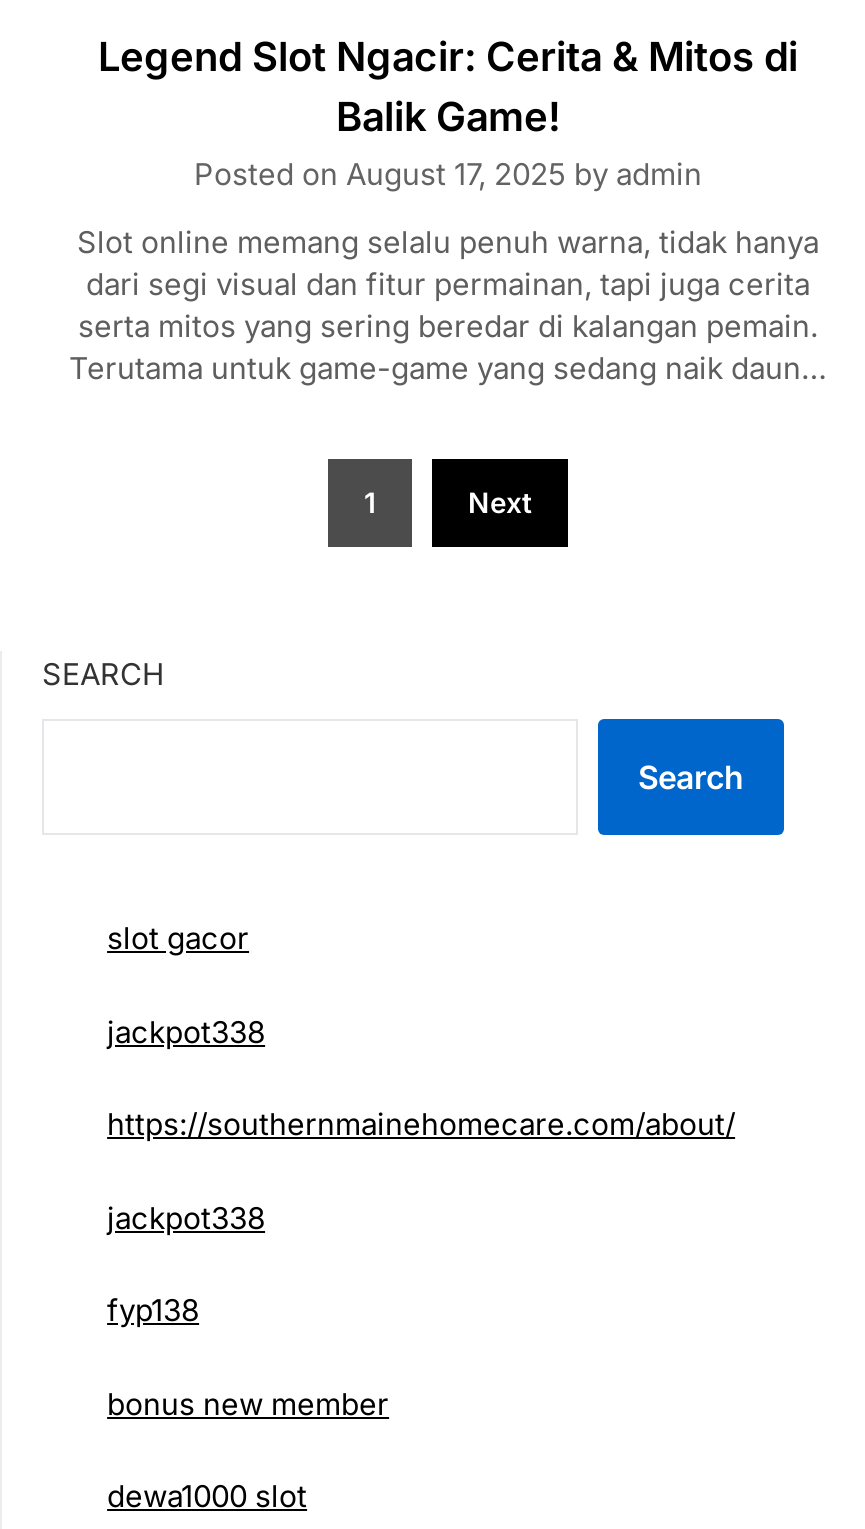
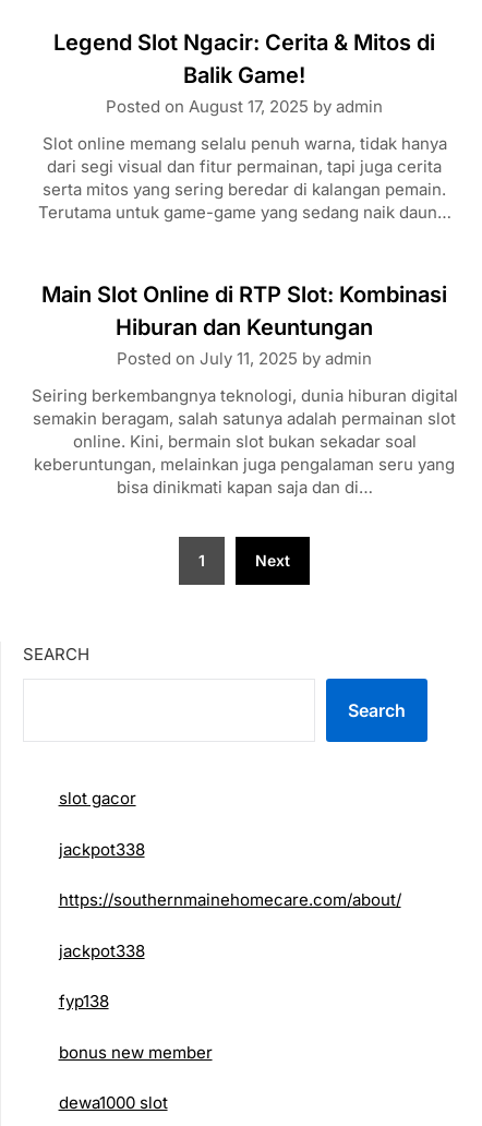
+ Main Slot Online di RTP Slot: Kombinasi
+ Hiburan dan Keuntungan
+ Posted on July 11, 2025 by admin
+ Seiring berkembangnya teknologi, dunia hiburan digital
+ semakin beragam, salah satunya adalah permainan slot
+ online. Kini, bermain slot bukan sekadar soal
+ keberuntungan, melainkan juga pengalaman seru yang
+ bisa dinikmati kapan saja dan di…
